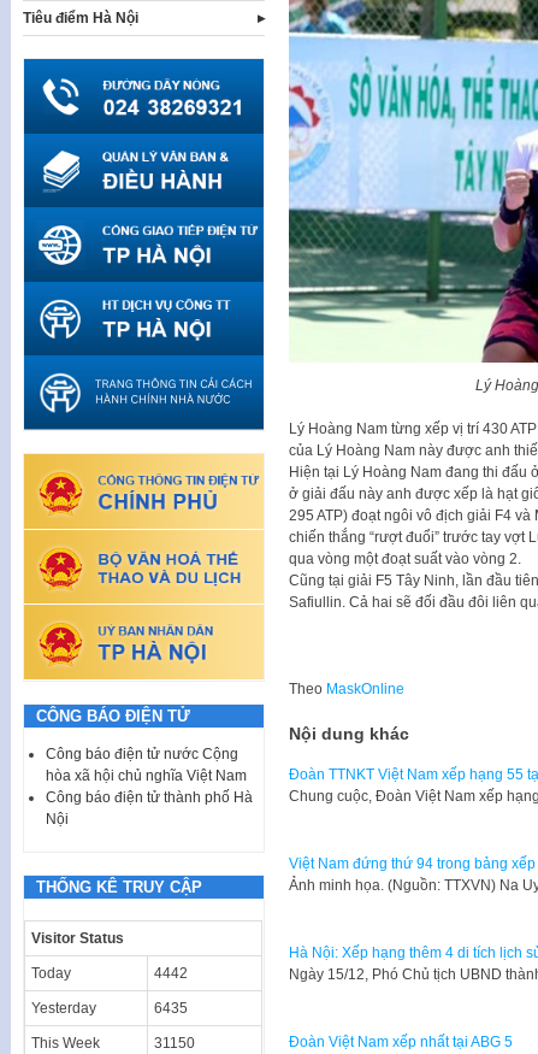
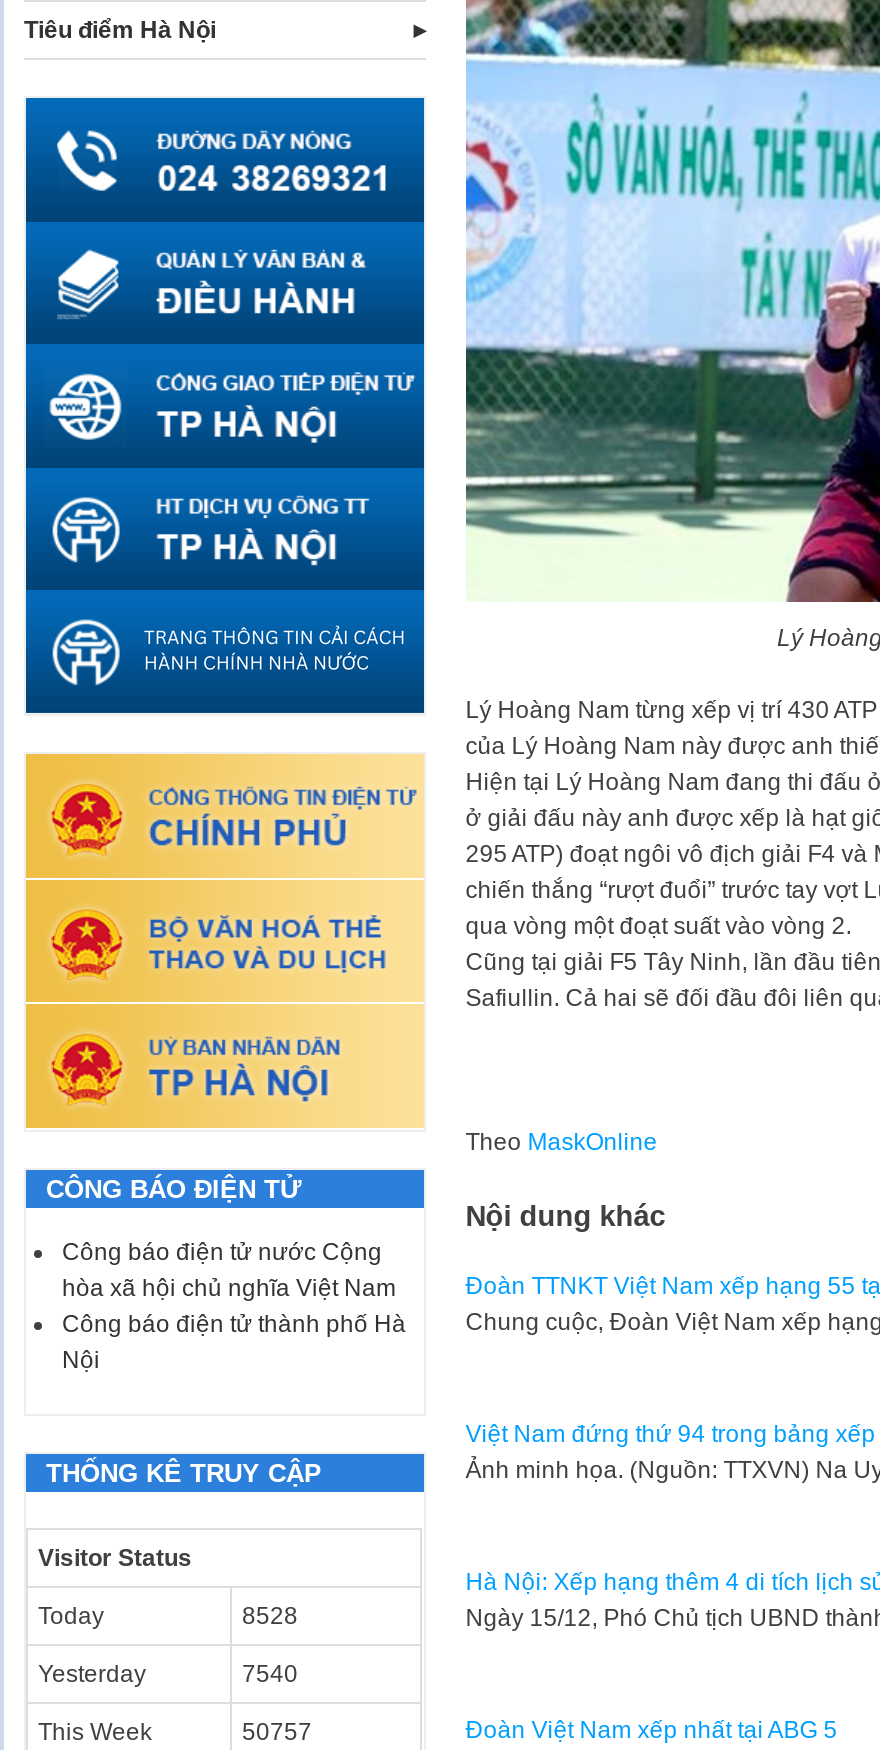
- 4442
+ 8528

- 6435
+ 7540

- 31150
+ 50757
